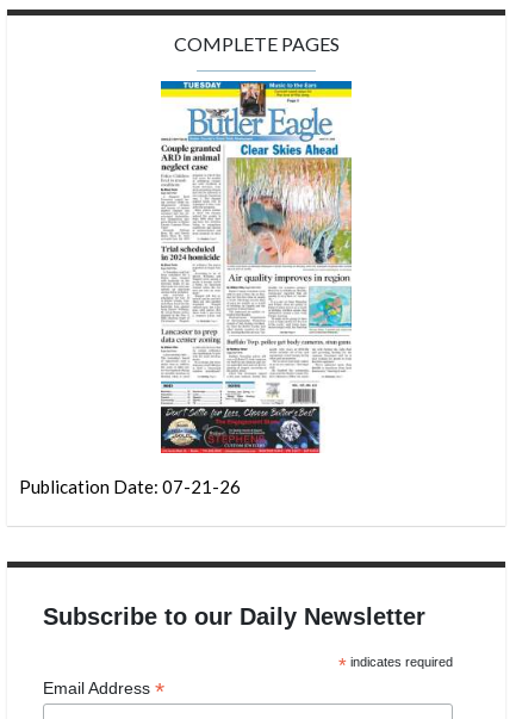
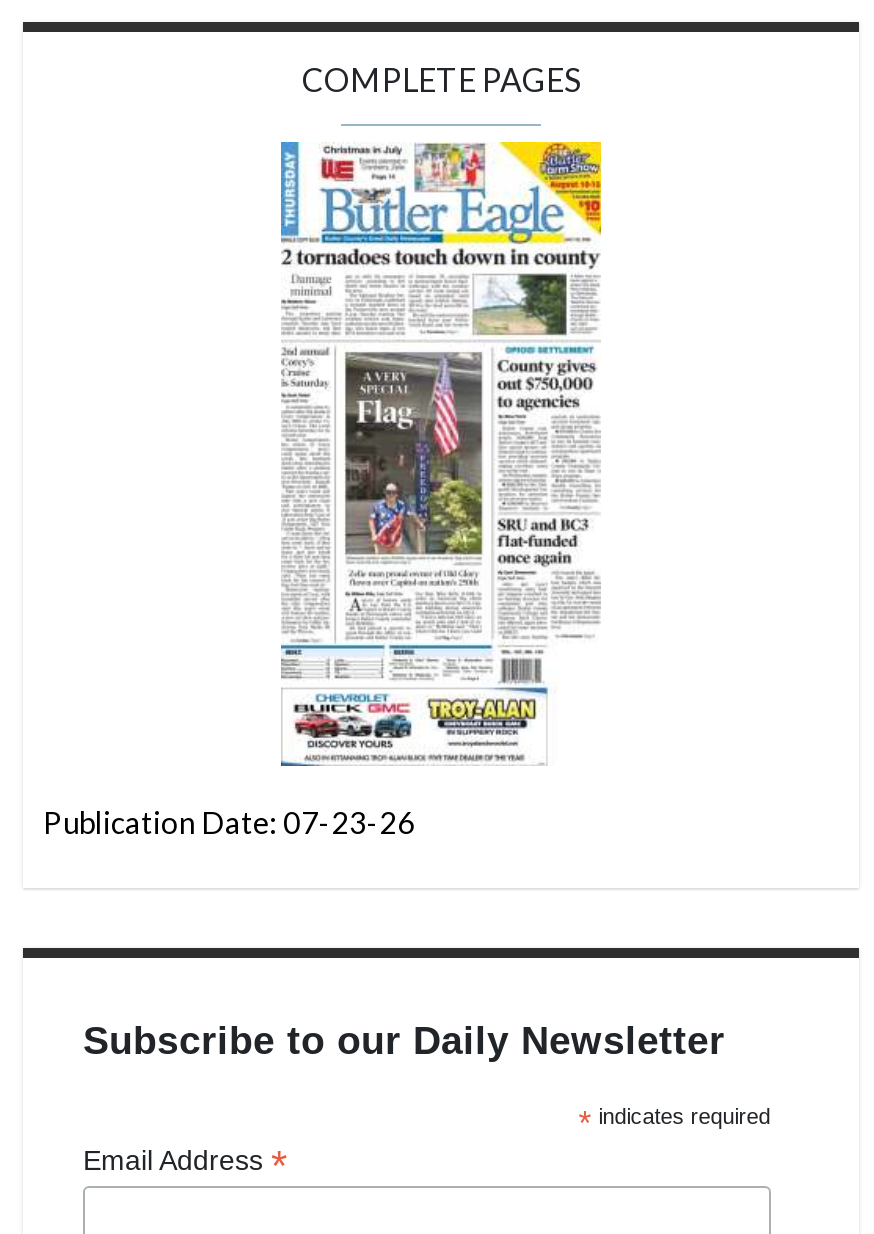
- [image]
- Publication Date: 07-21-26
+ [image]
+ Publication Date: 07-23-26
